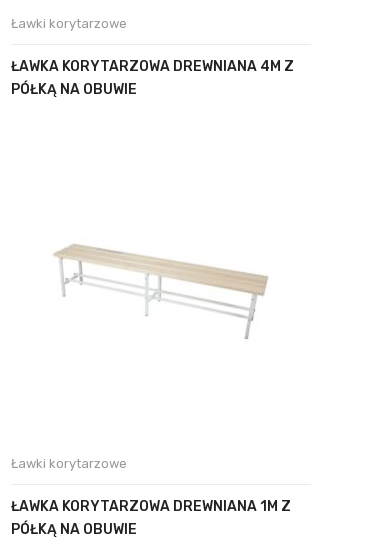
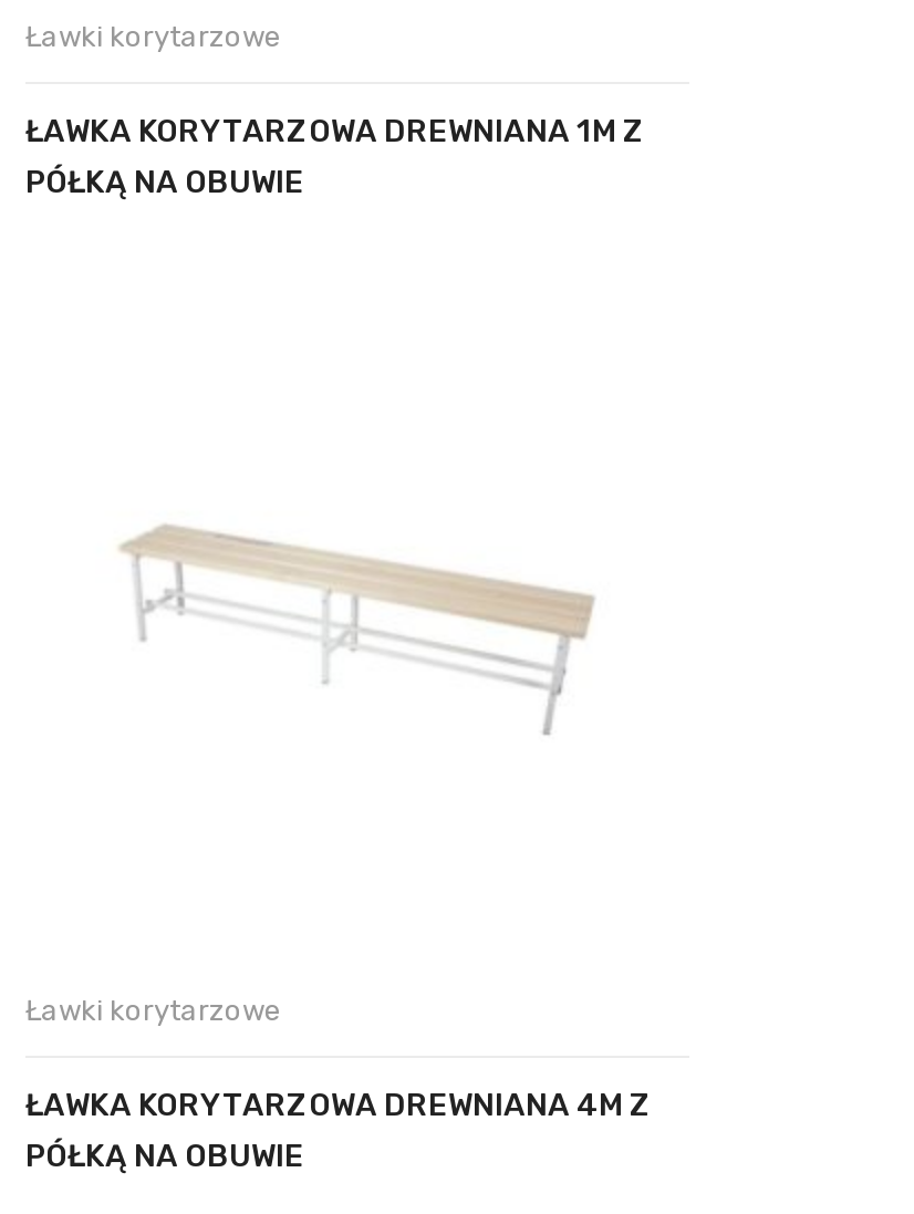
moved down: ŁAWKA KORYTARZOWA DREWNIANA 4M Z

moved up: ŁAWKA KORYTARZOWA DREWNIANA 1M Z
